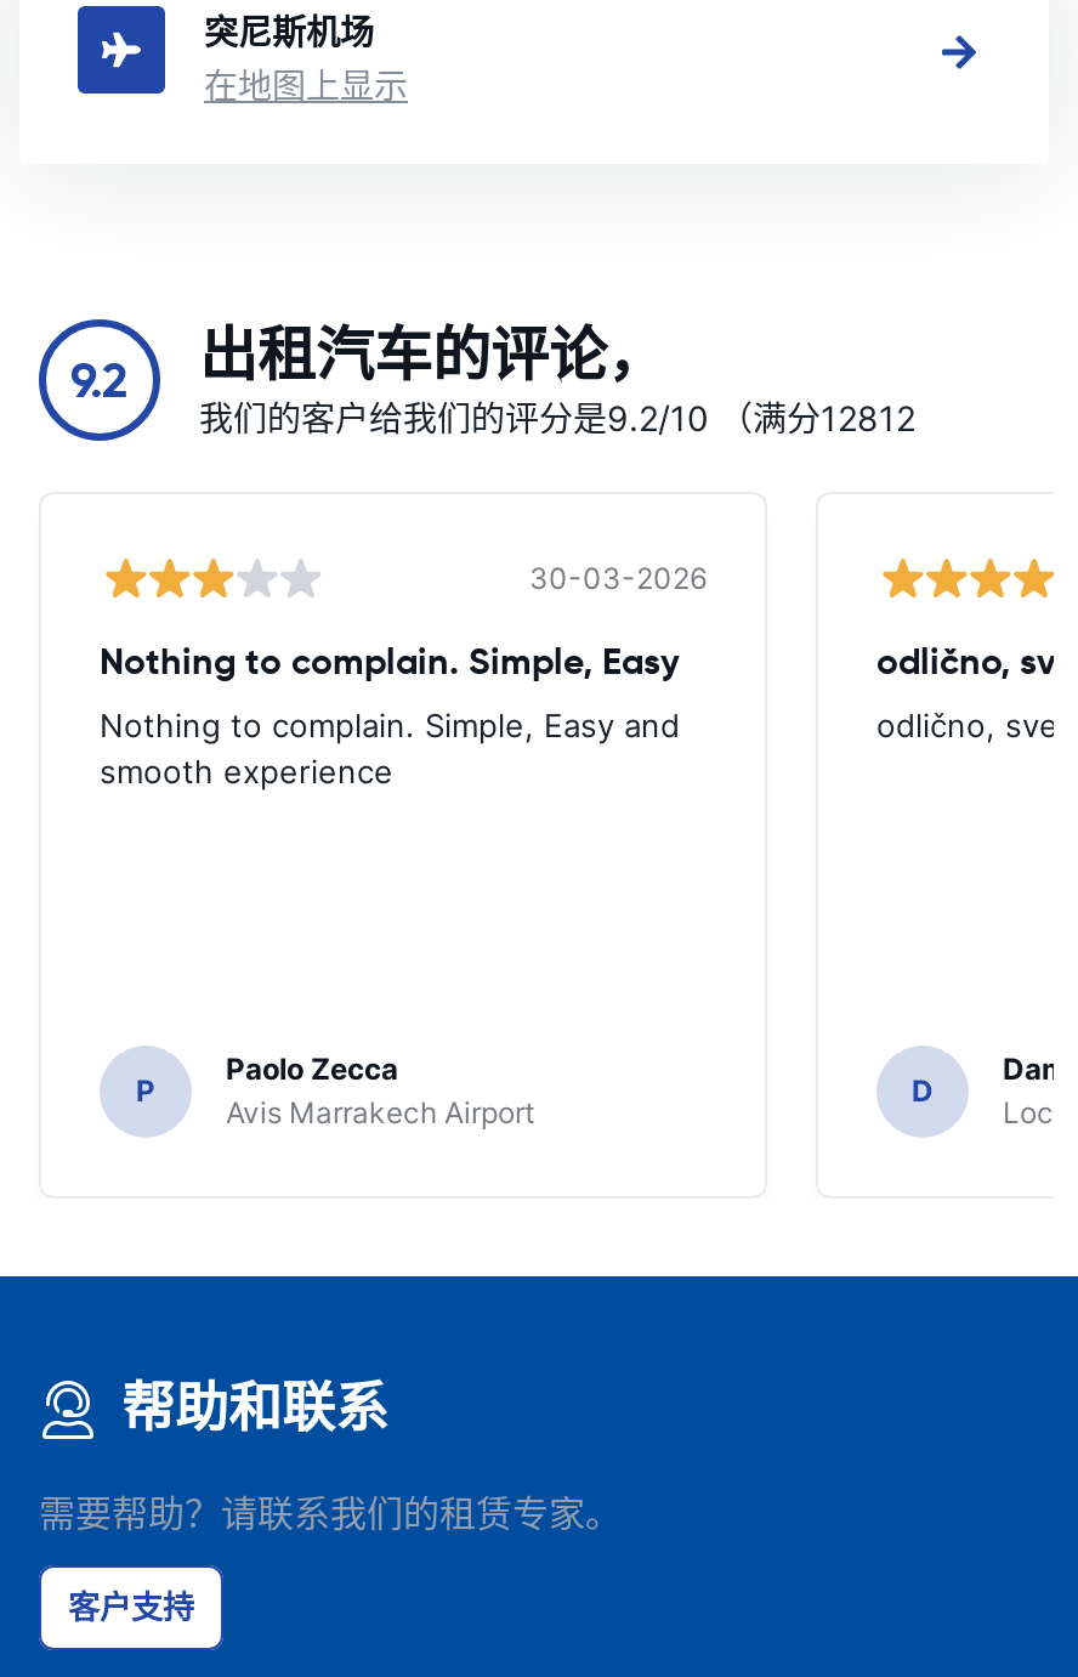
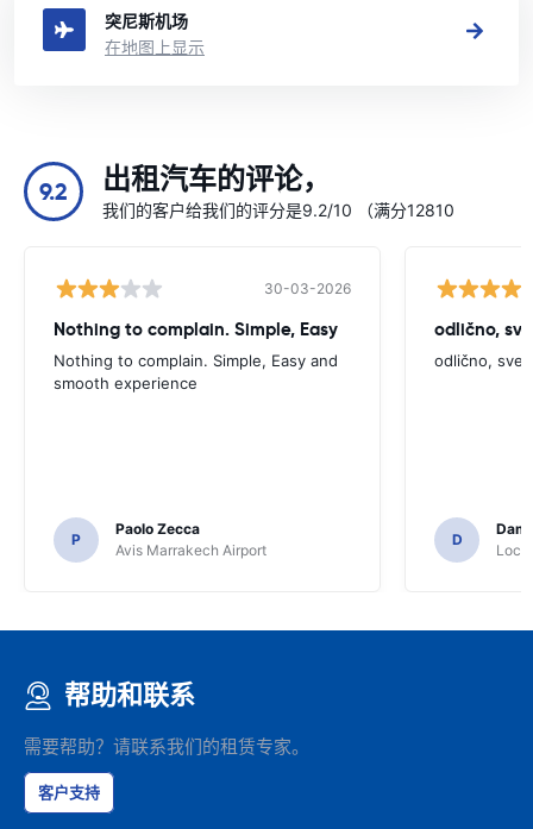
- 我们的客户给我们的评分是9.2/10 （满分12812
+ 我们的客户给我们的评分是9.2/10 （满分12810
